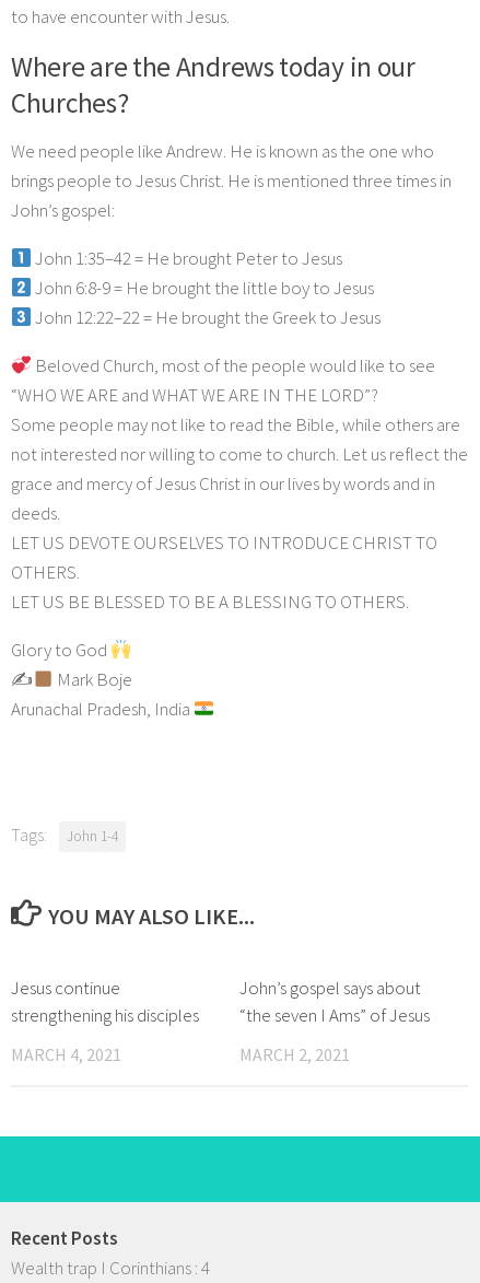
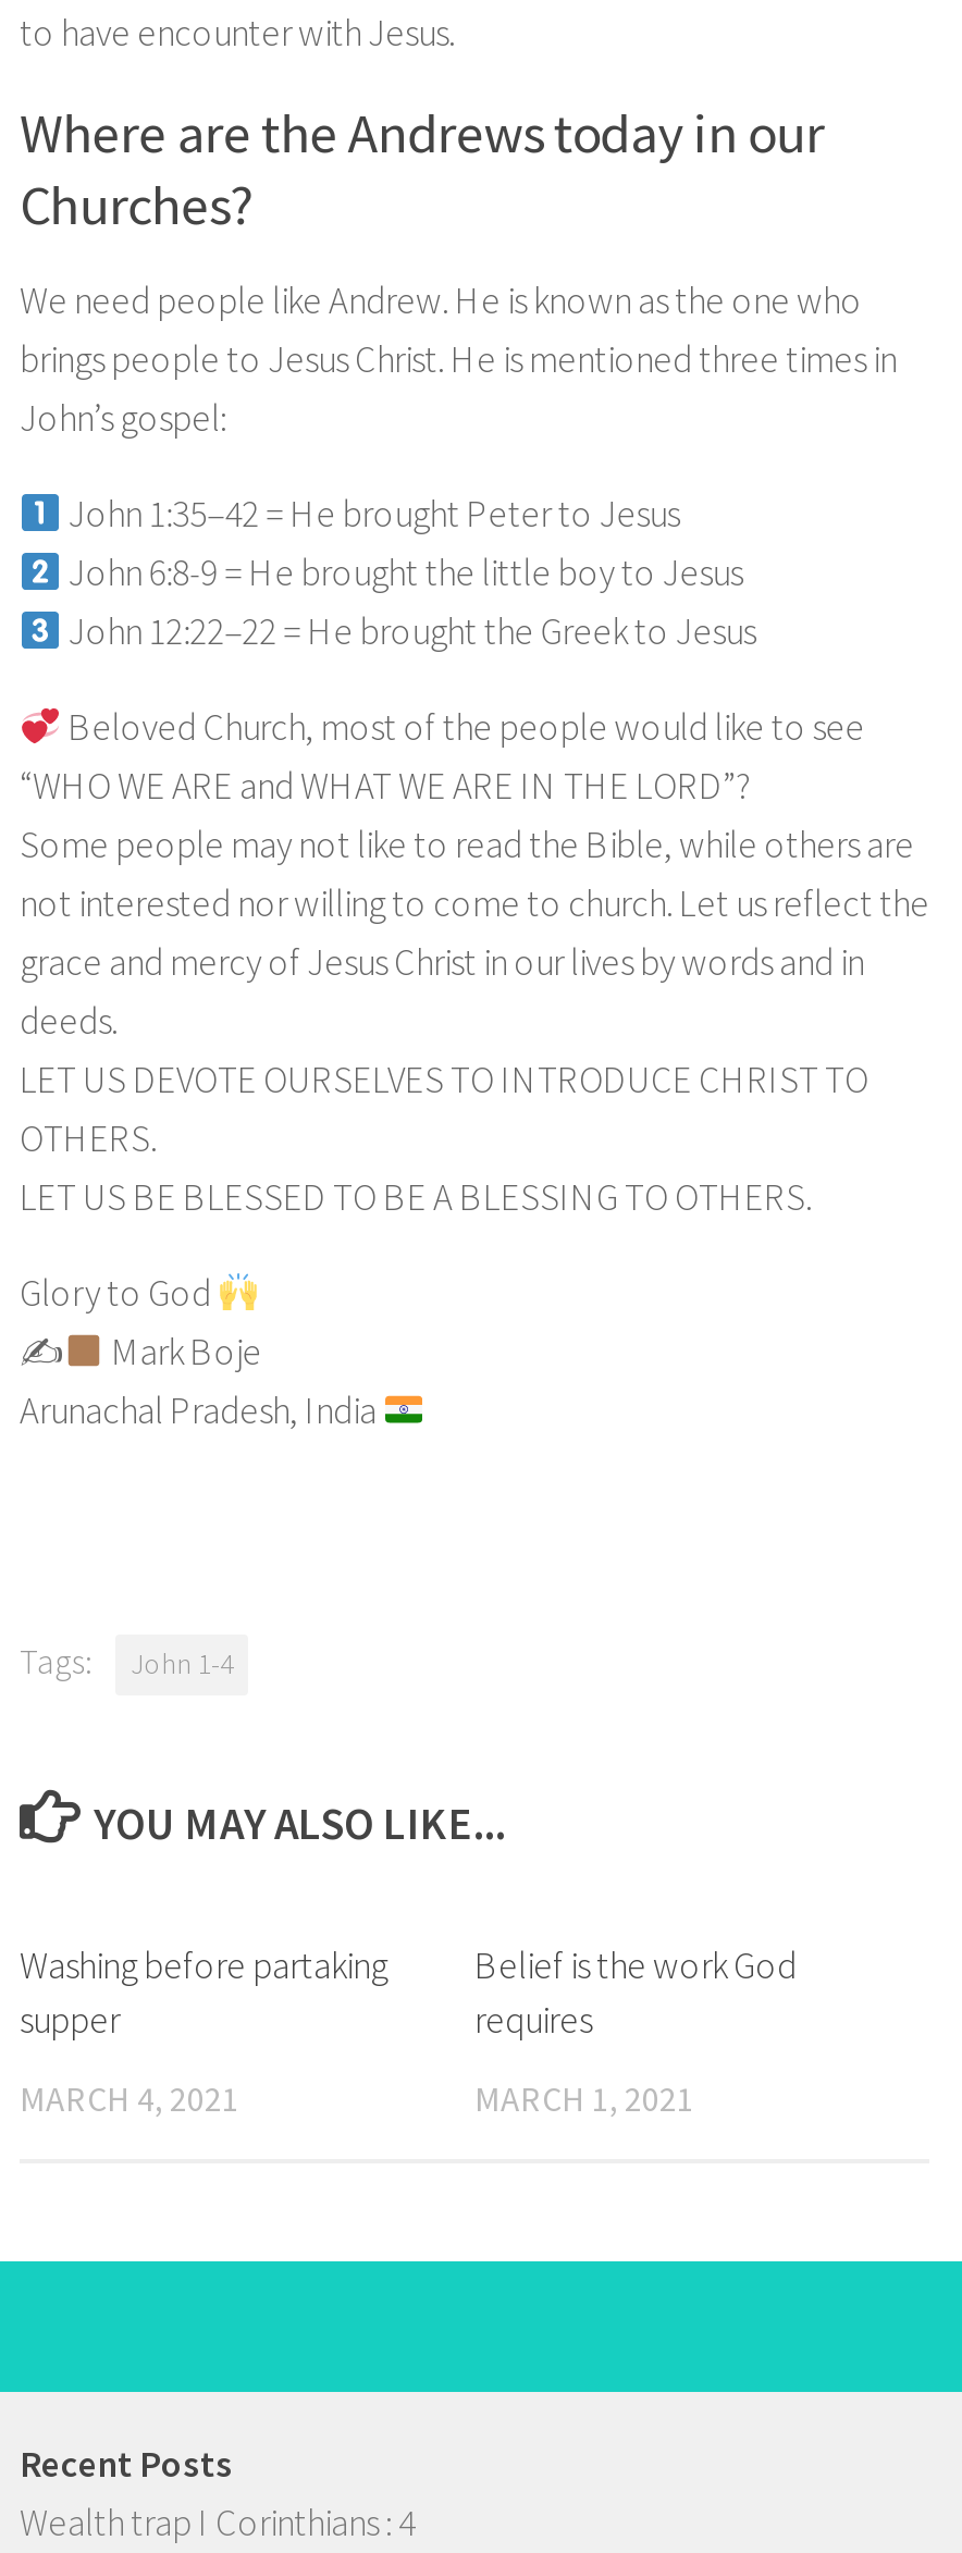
- Jesus continue
- strengthening his disciples
+ Washing before partaking
+ supper

- John’s gospel says about
- “the seven I Ams” of Jesus
+ Belief is the work God
+ requires

- MARCH 2, 2021
+ MARCH 1, 2021
